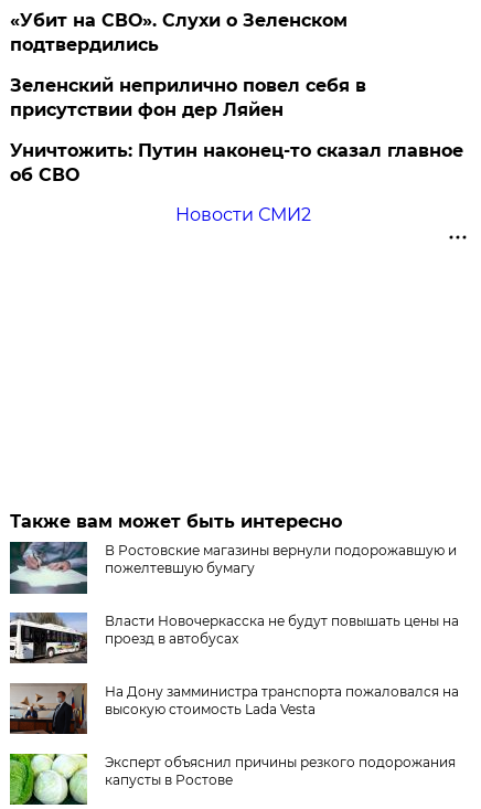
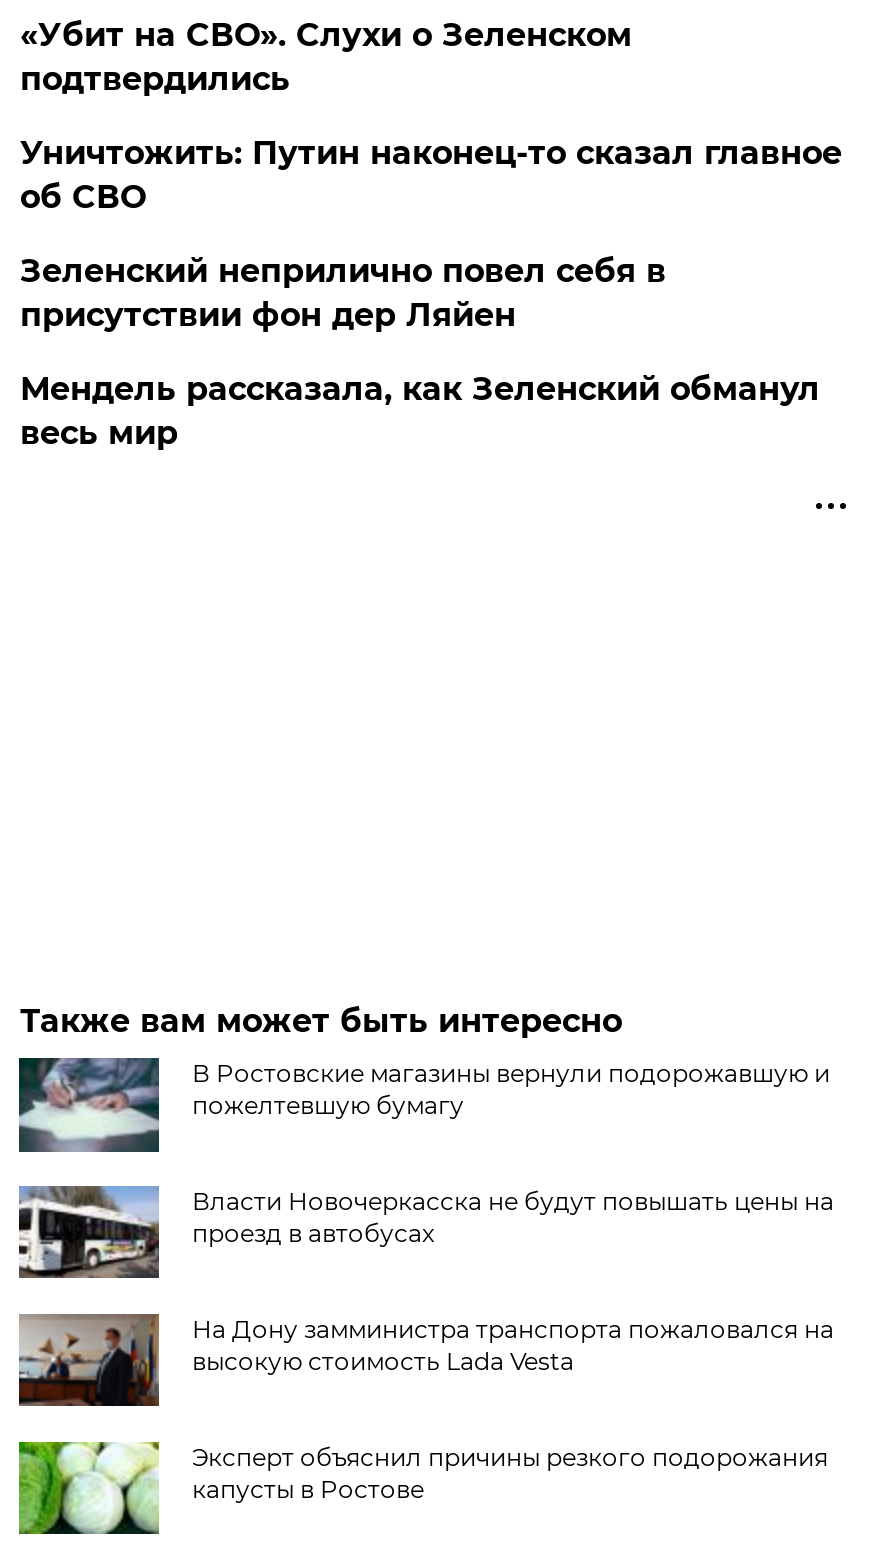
moved down: Зеленский неприлично повел cебя в | присутствии фон дер Ляйен

moved up: Уничтожить: Путин наконец-то сказал главное | об СВО

- Новости СМИ2
+ Мендель рассказала, как Зеленский обманул
+ весь мир
